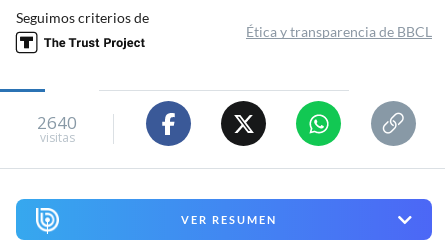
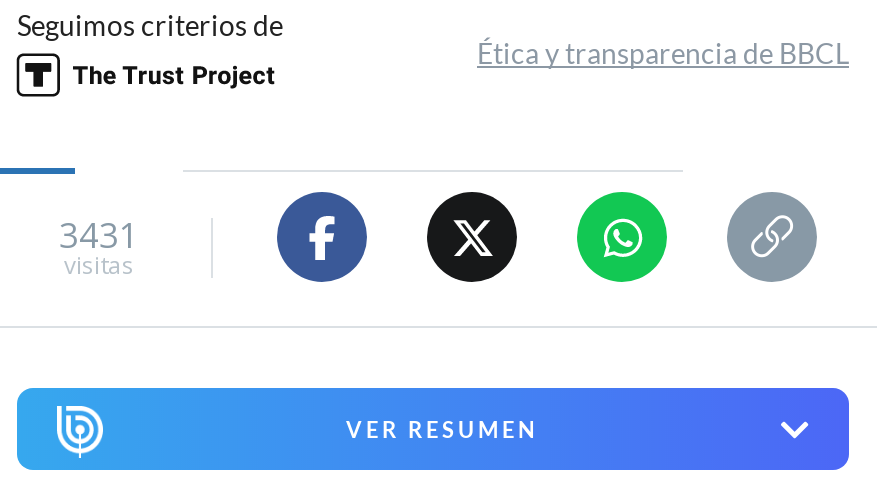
- 2640
+ 3431
